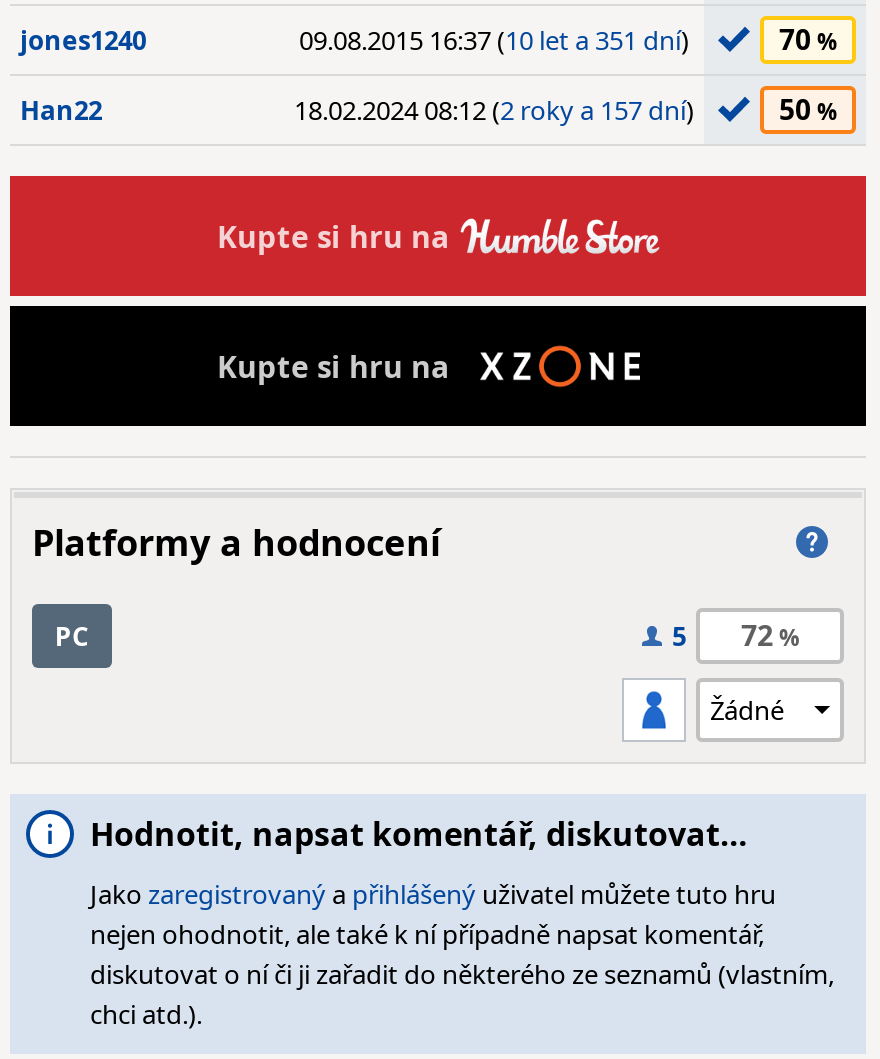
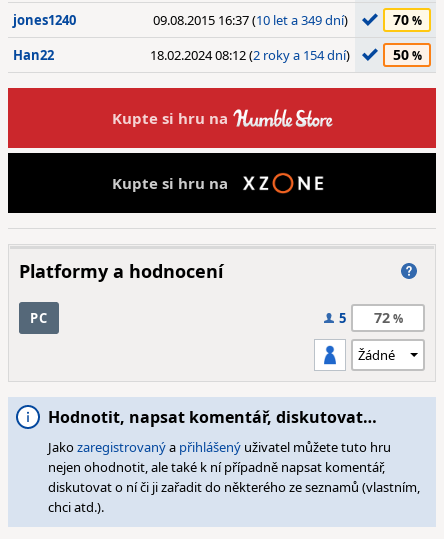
- 09.08.2015 16:37 (10 let a 351 dní)
+ 09.08.2015 16:37 (10 let a 349 dní)

- 18.02.2024 08:12 (2 roky a 157 dní)
+ 18.02.2024 08:12 (2 roky a 154 dní)
